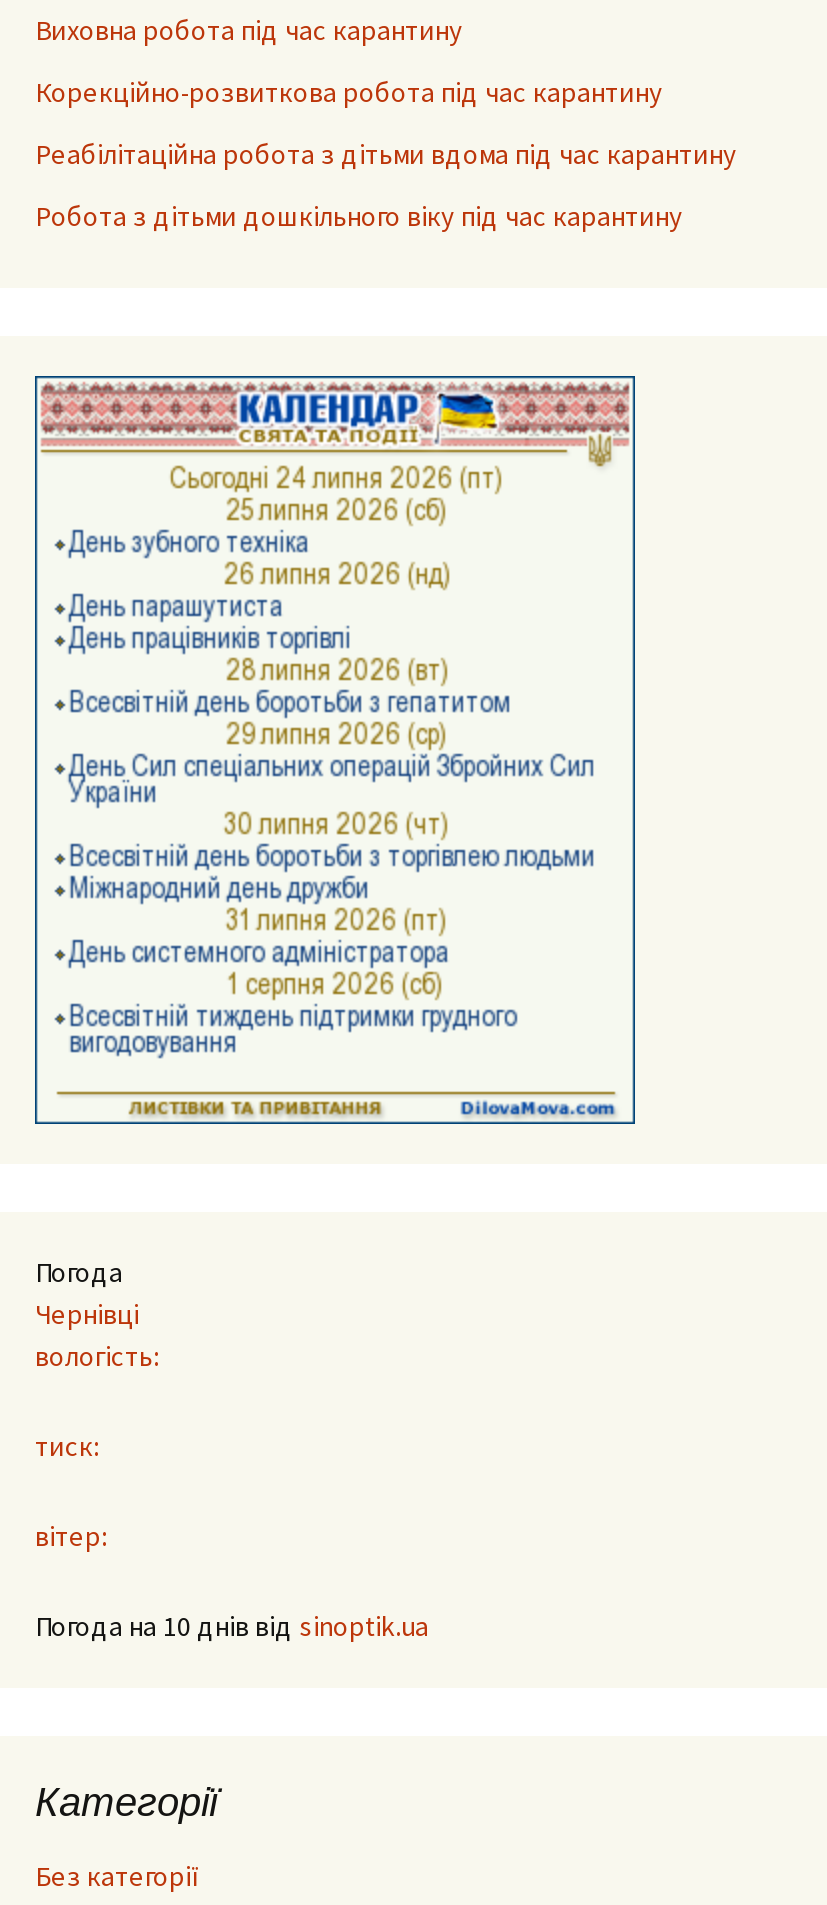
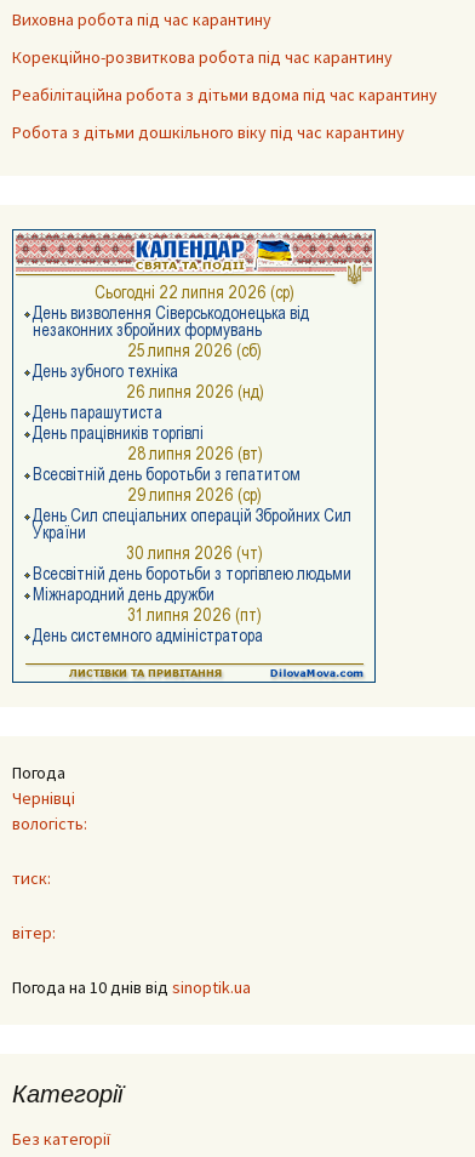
- [image]
+ [image]
